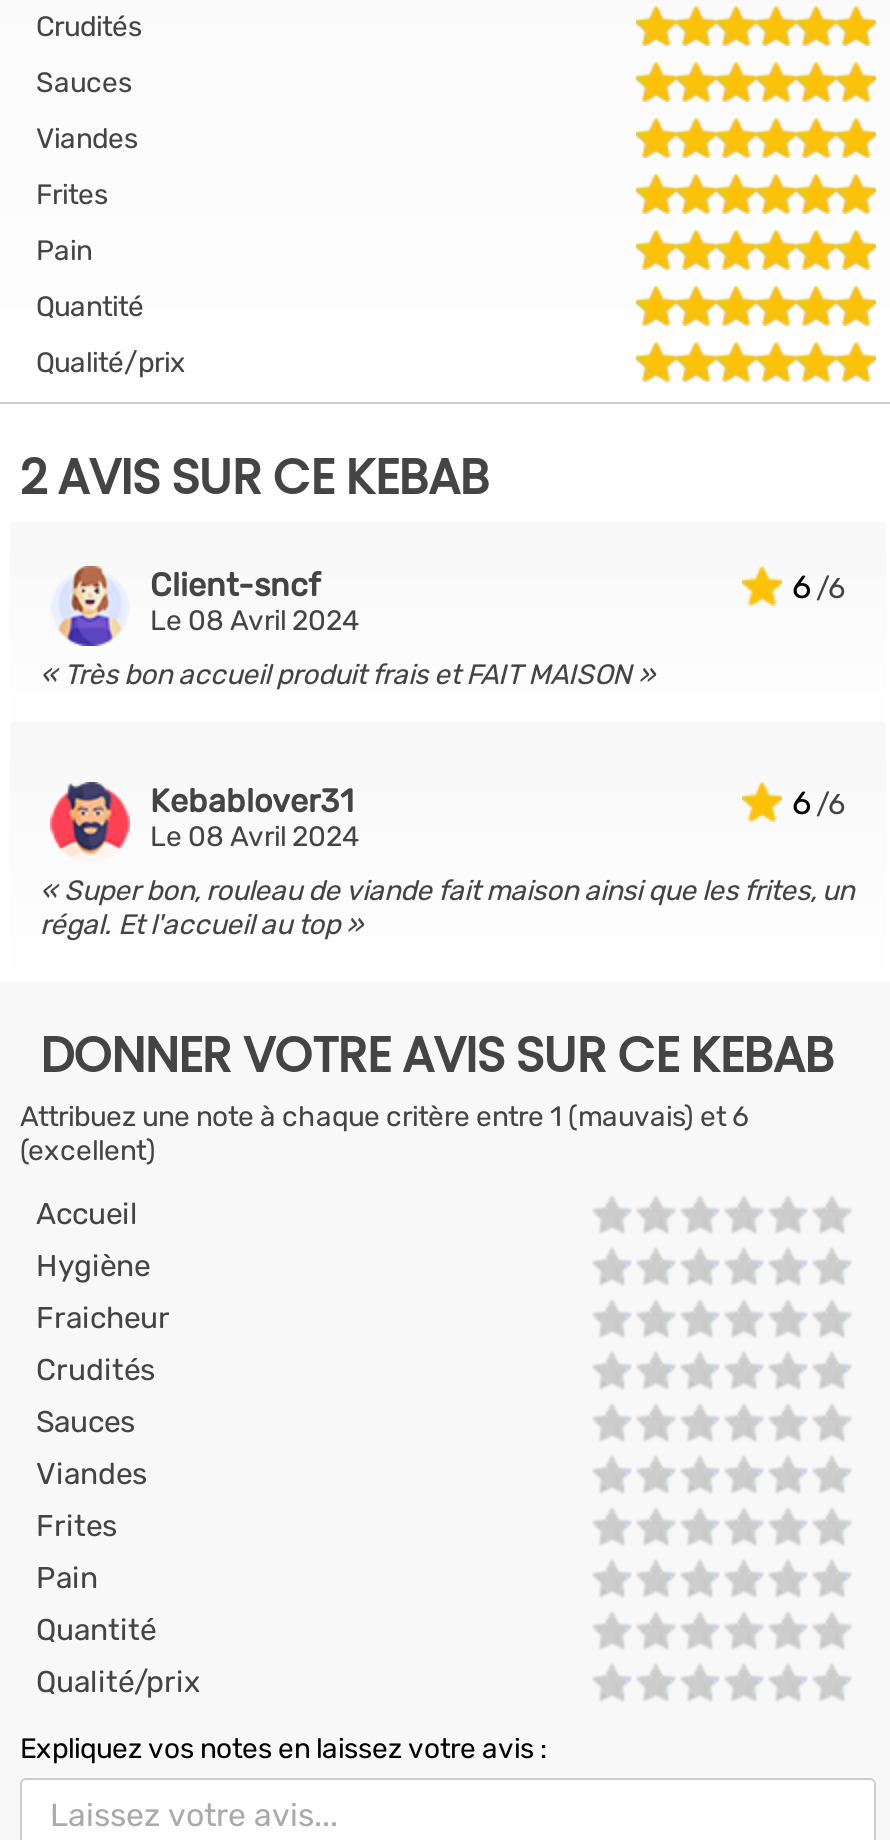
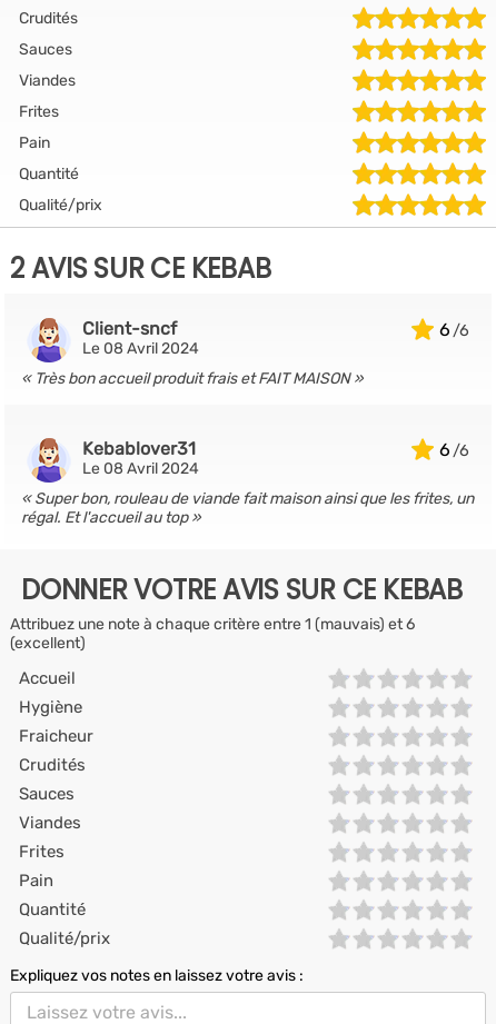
- [image]
+ [image]
